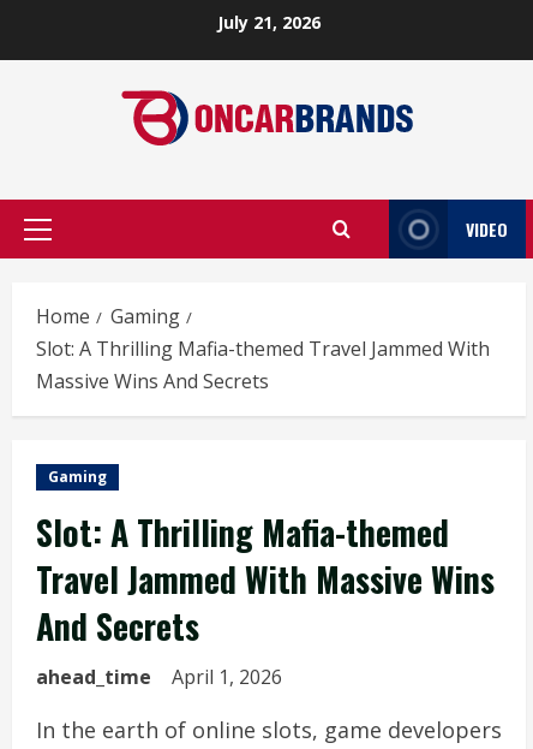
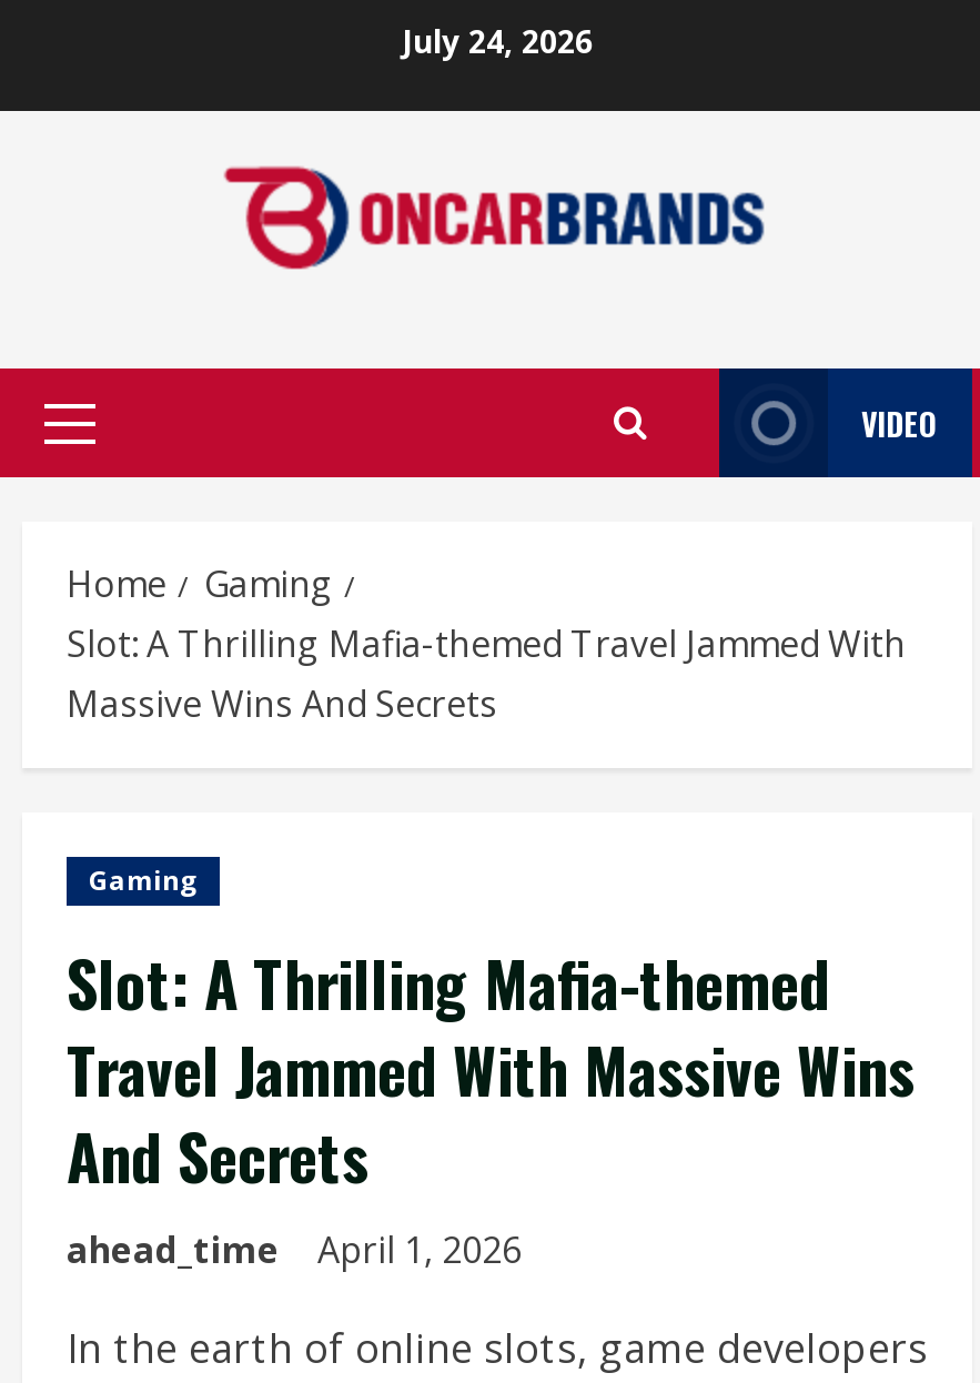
- July 21, 2026
+ July 24, 2026
